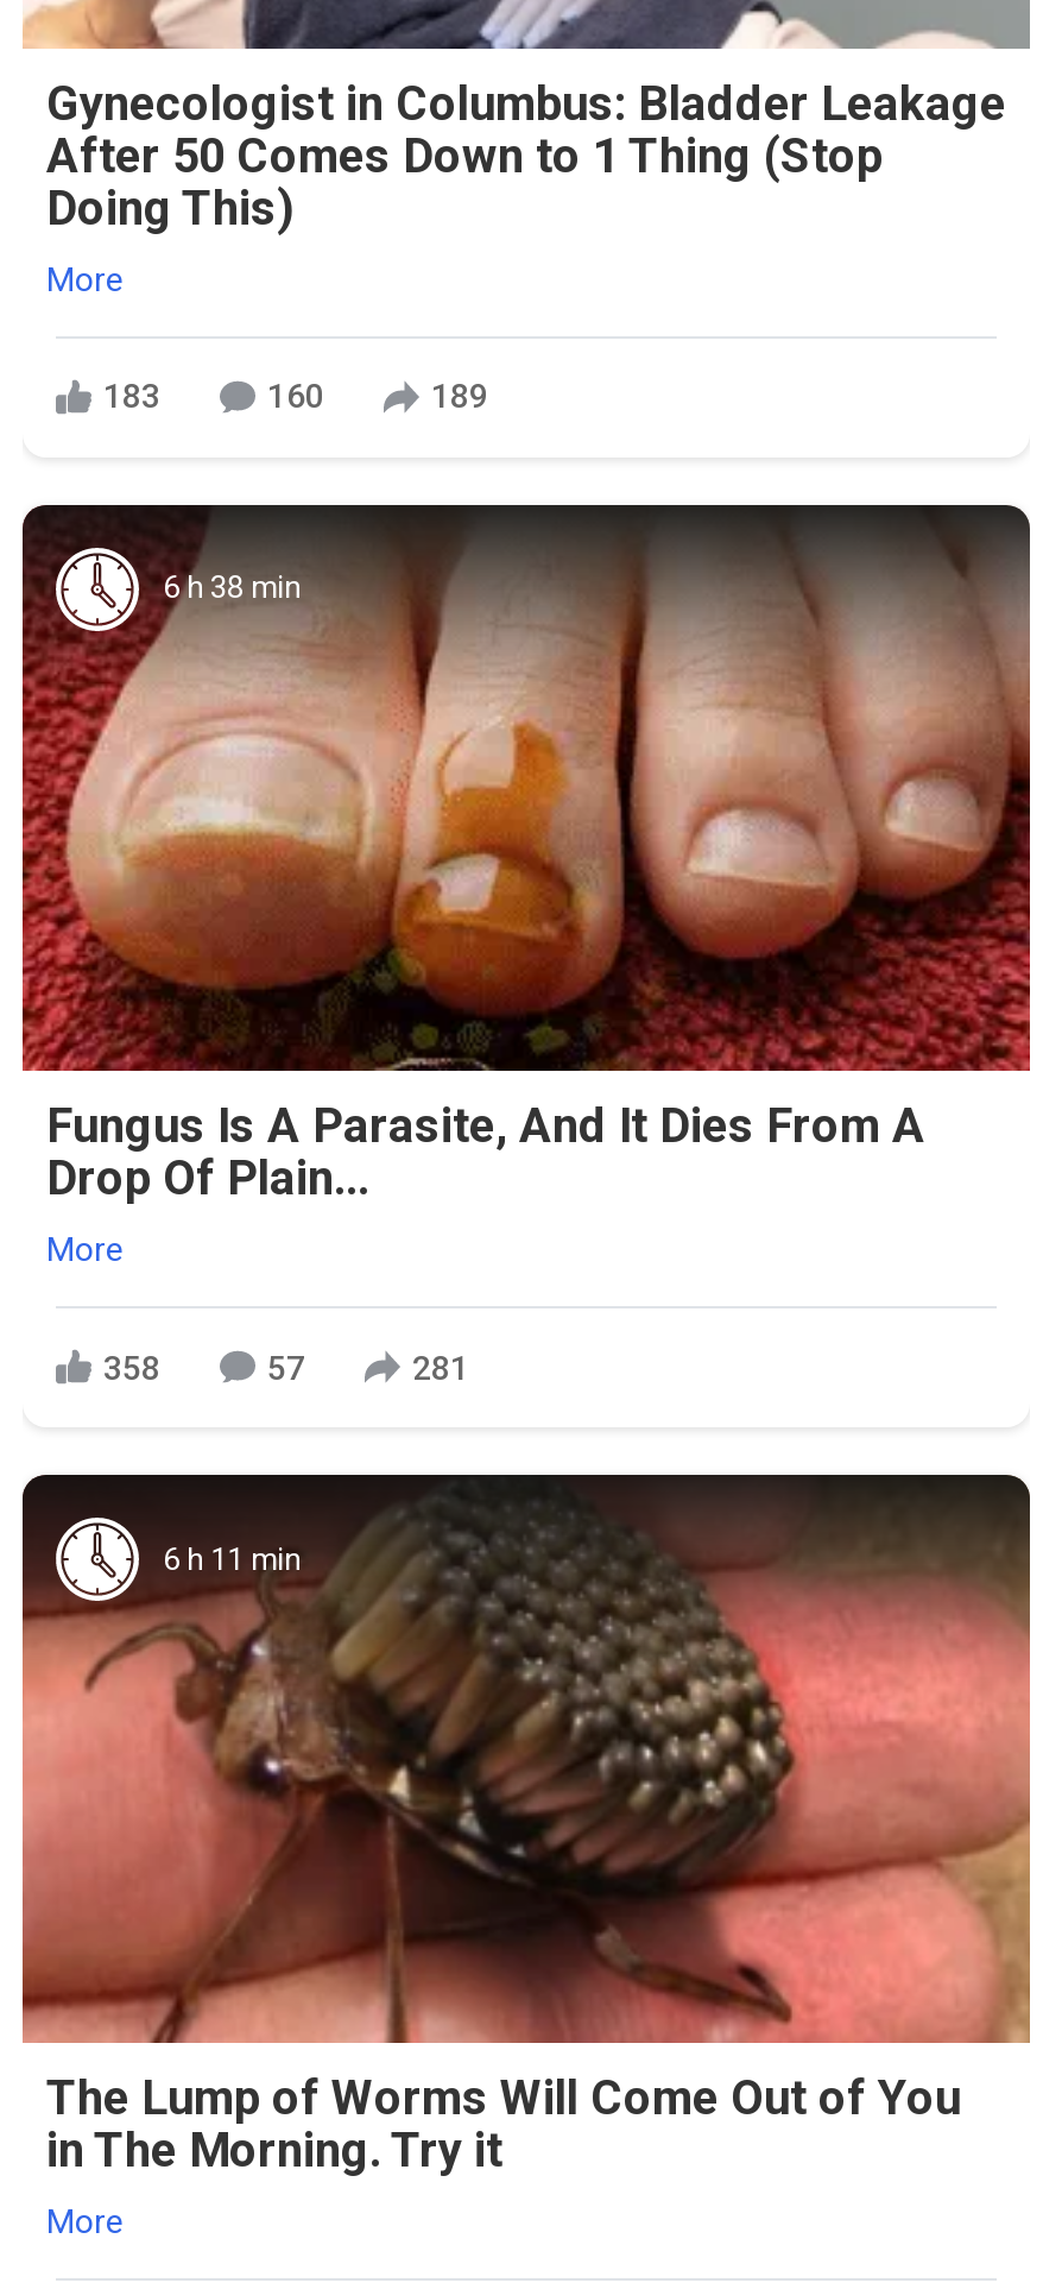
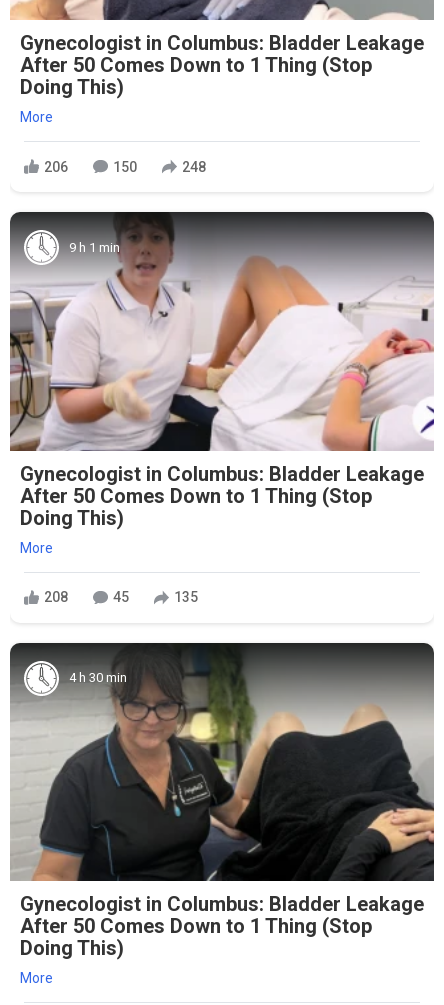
- 183
- 160
- 189
+ 206
+ 150
+ 248

- [image]
- 6 h 38 min
+ [image]
+ 9 h 1 min

- Fungus Is A Parasite, And It Dies From A
- Drop Of Plain...
+ Gynecologist in Columbus: Bladder Leakage
+ After 50 Comes Down to 1 Thing (Stop
+ Doing This)

- 358
- 57
- 281
+ 208
+ 45
+ 135

- [image]
- 6 h 11 min
+ [image]
+ 4 h 30 min

- The Lump of Worms Will Come Out of You
- in The Morning. Try it
+ Gynecologist in Columbus: Bladder Leakage
+ After 50 Comes Down to 1 Thing (Stop
+ Doing This)
